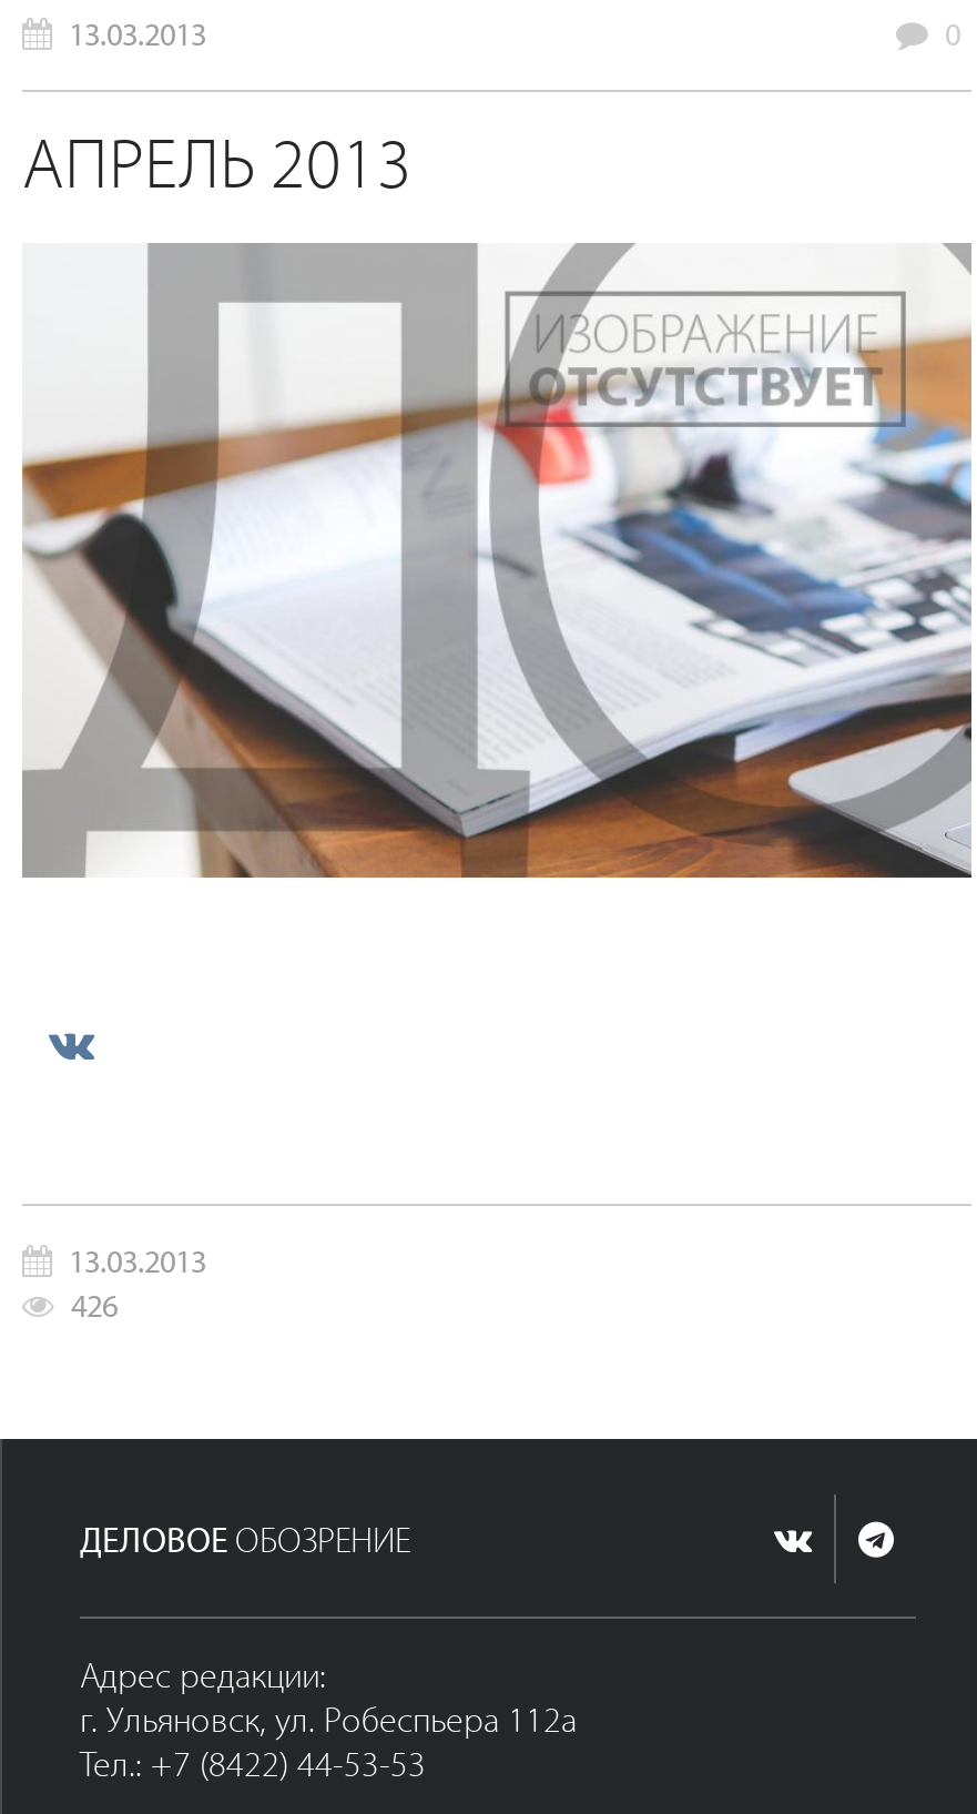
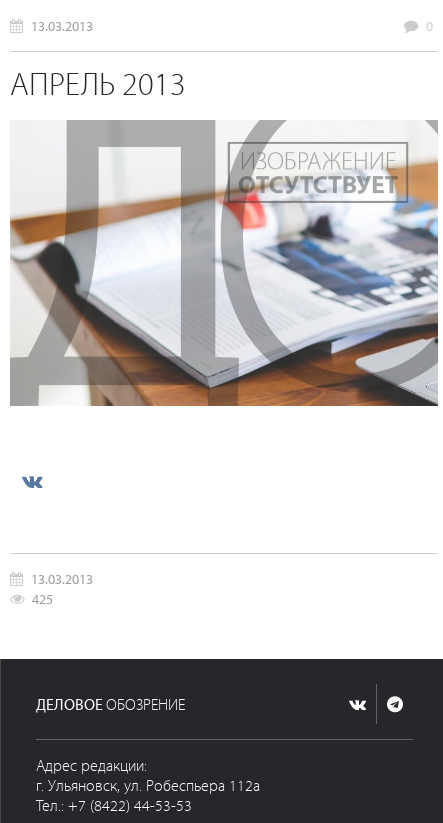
- 426
+ 425
